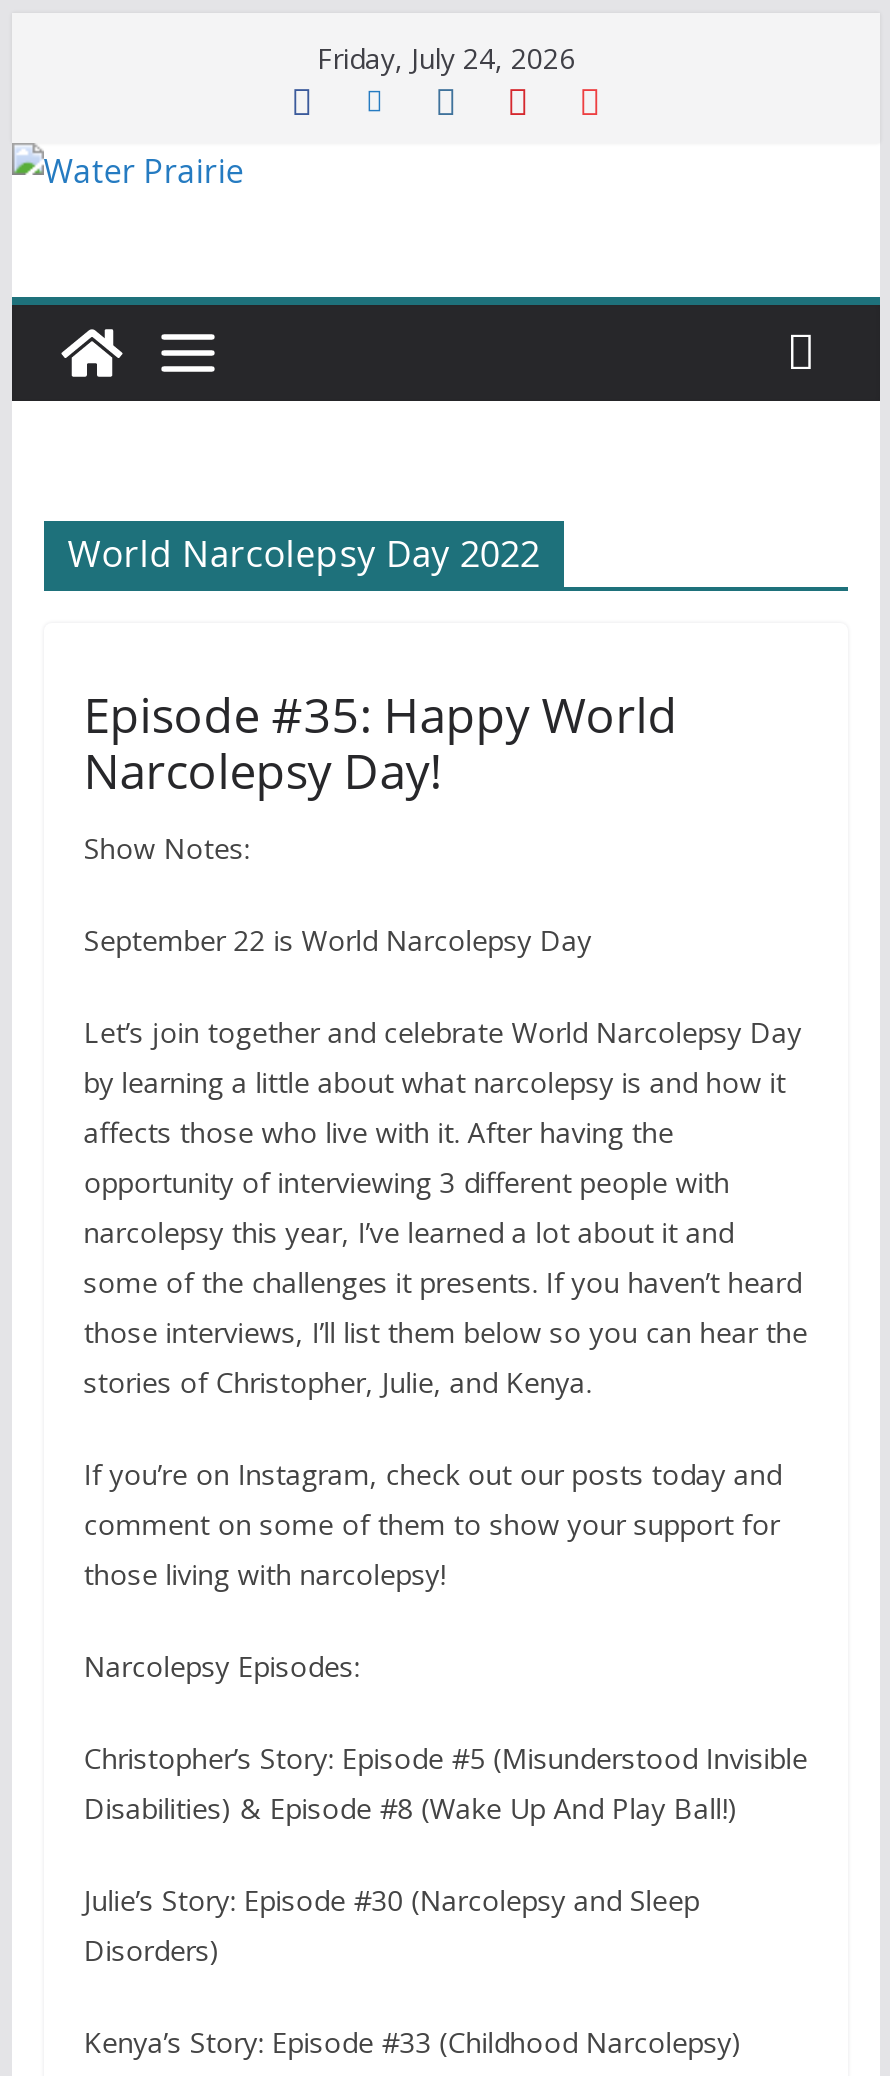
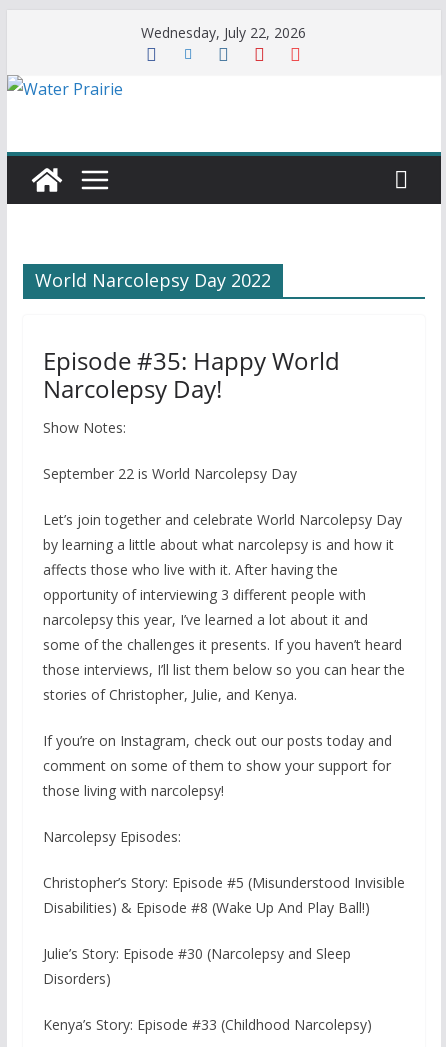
- Friday, July 24, 2026
+ Wednesday, July 22, 2026
